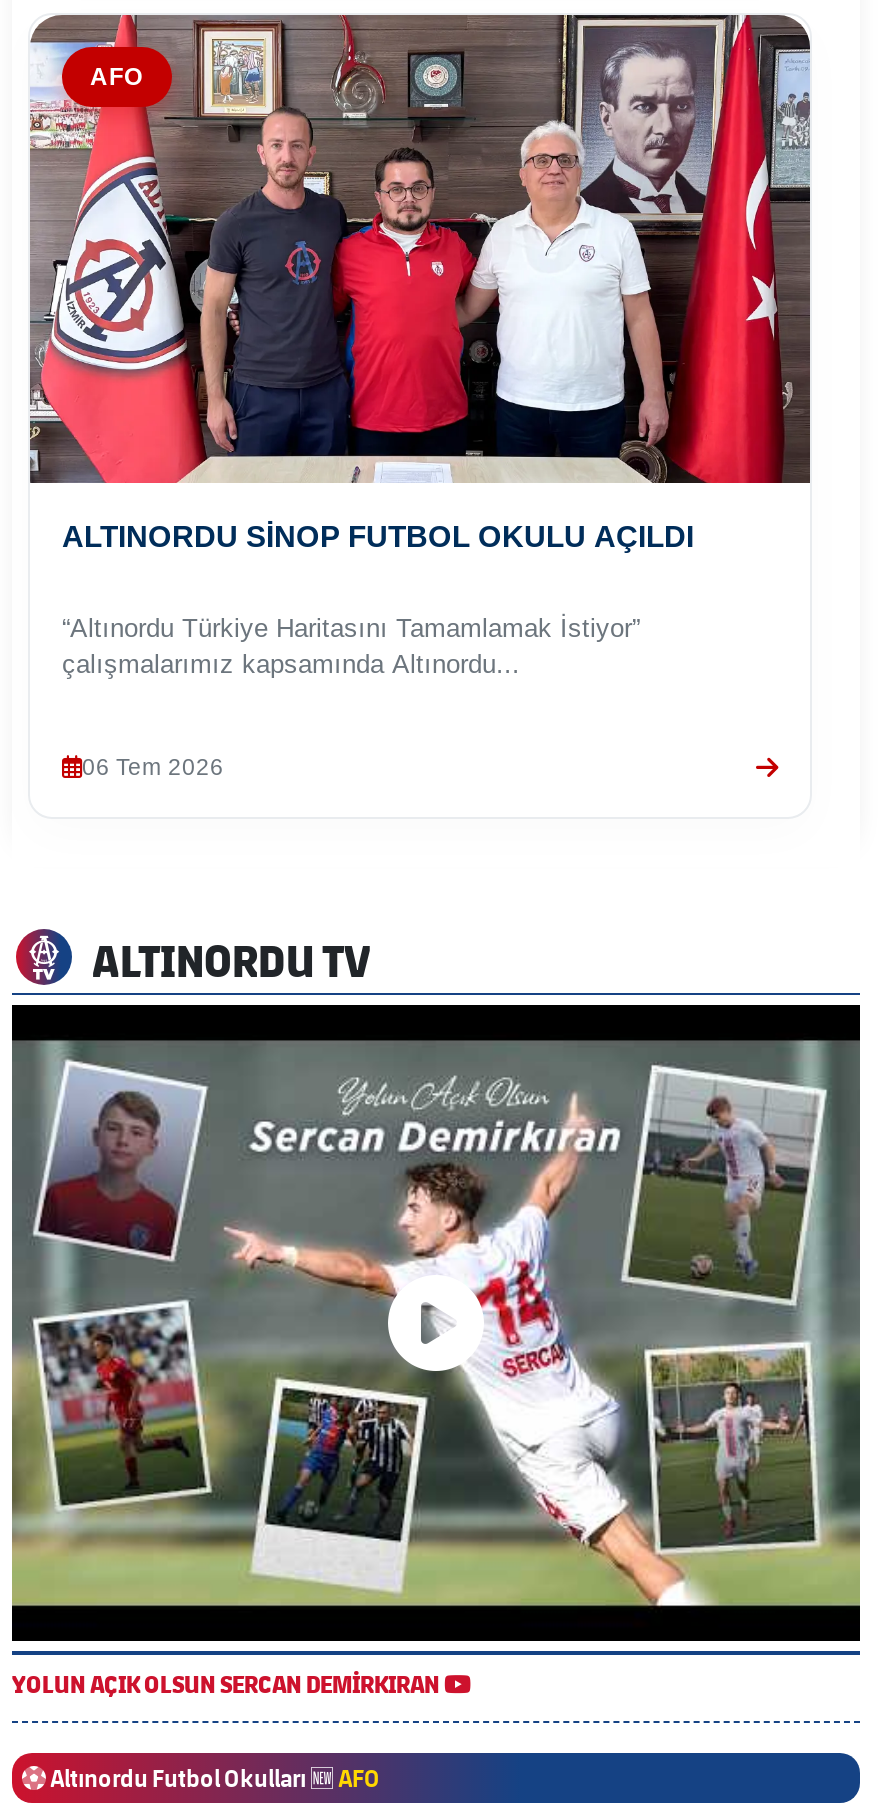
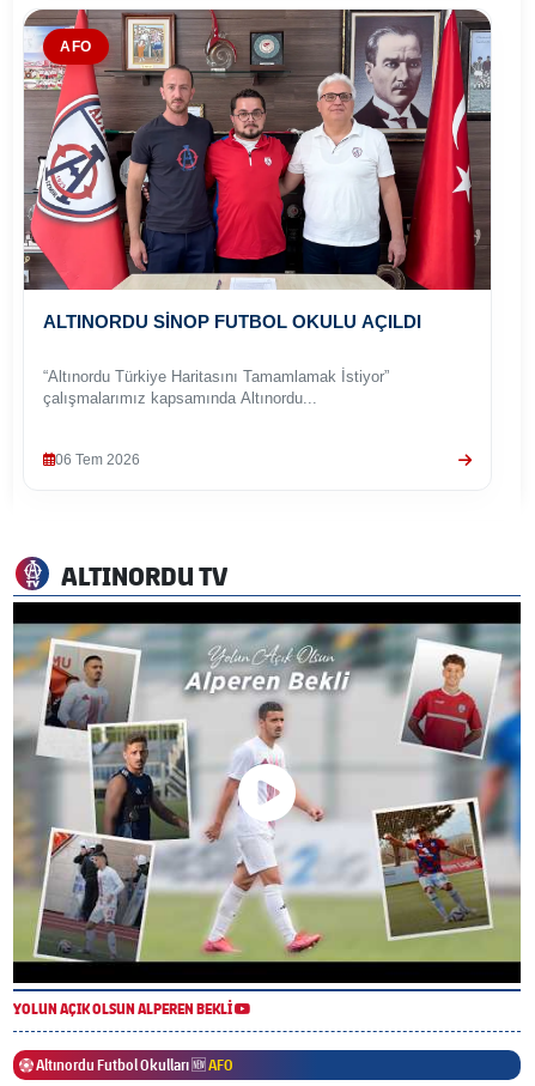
- [image]
- YOLUN AÇIK OLSUN SERCAN DEMİRKIRAN
+ [image]
+ YOLUN AÇIK OLSUN ALPEREN BEKLİ
